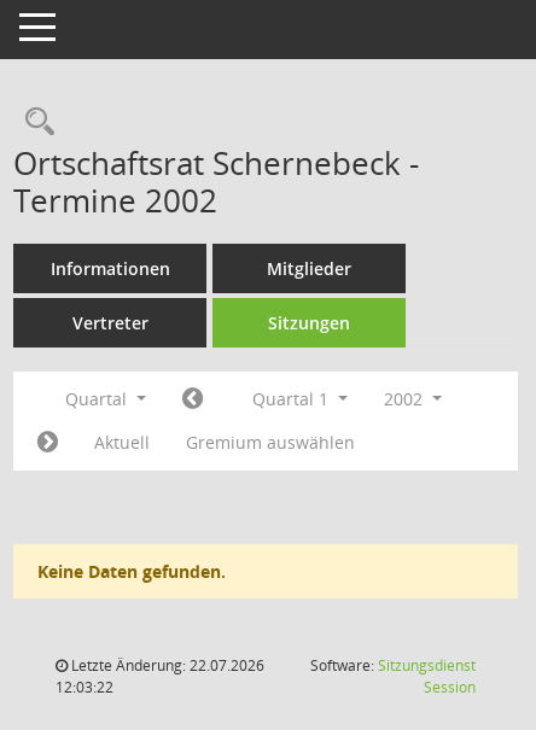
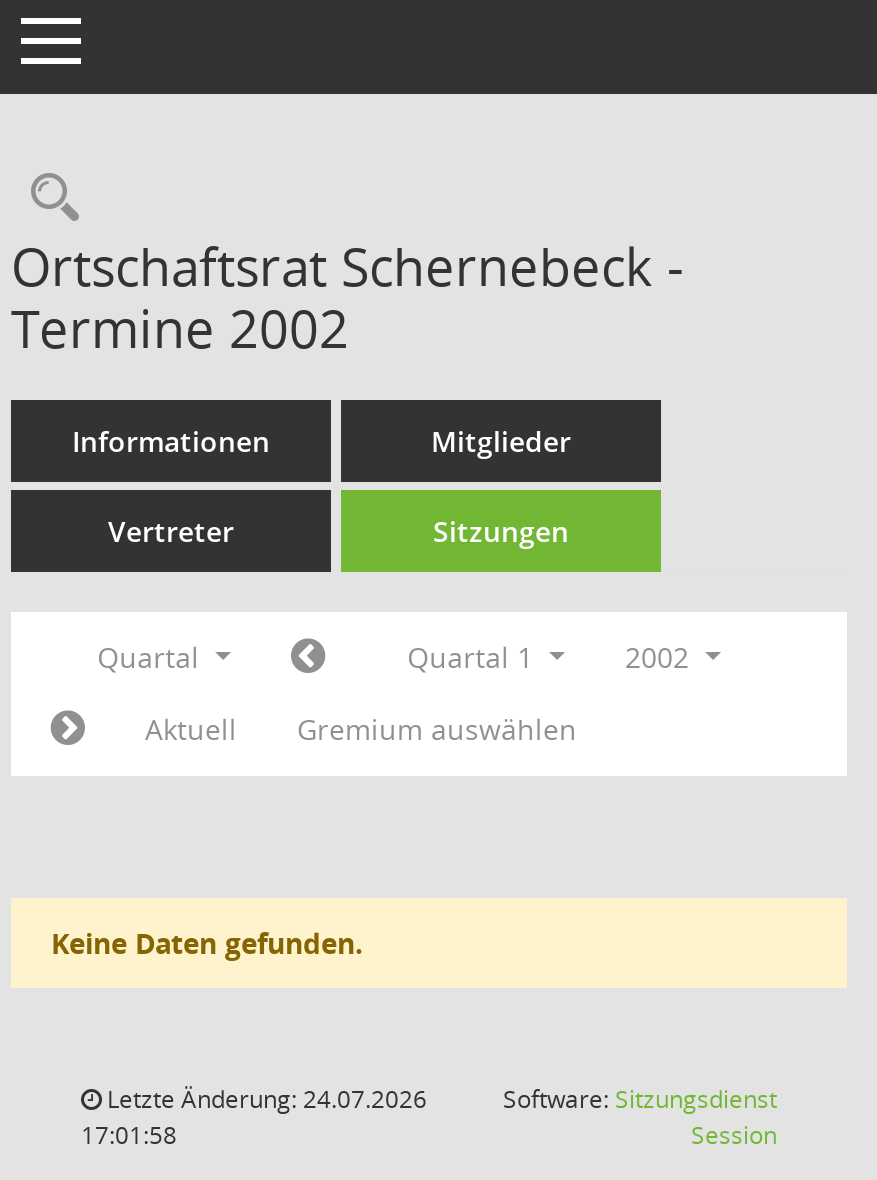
- Letzte Änderung: 22.07.2026
+ Letzte Änderung: 24.07.2026

- 12:03:22
+ 17:01:58
